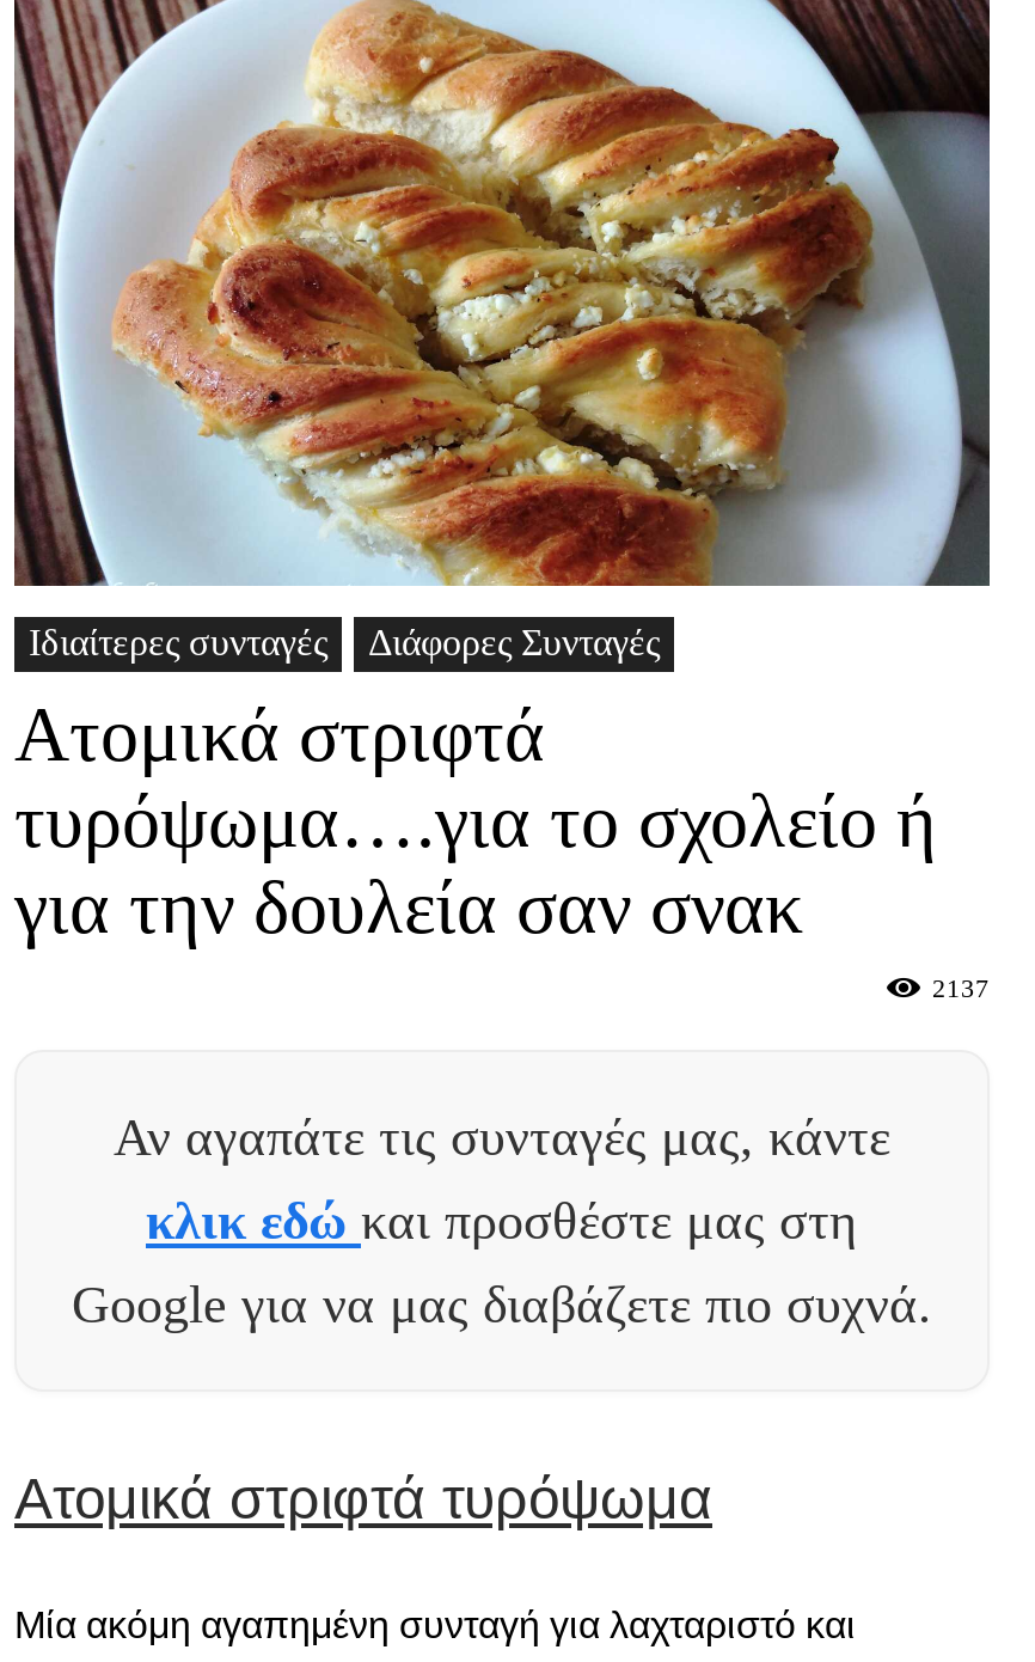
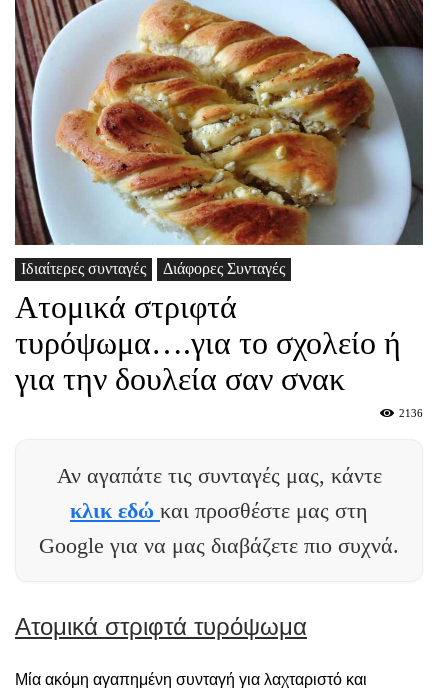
- 2137
+ 2136
